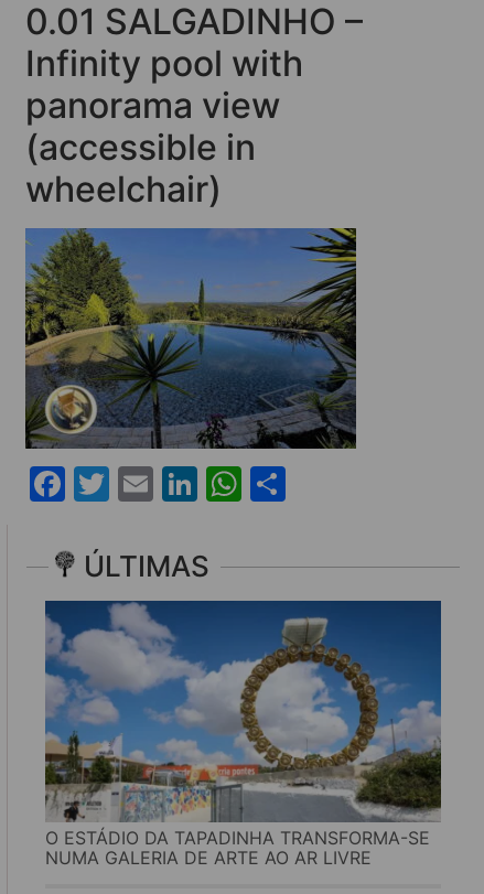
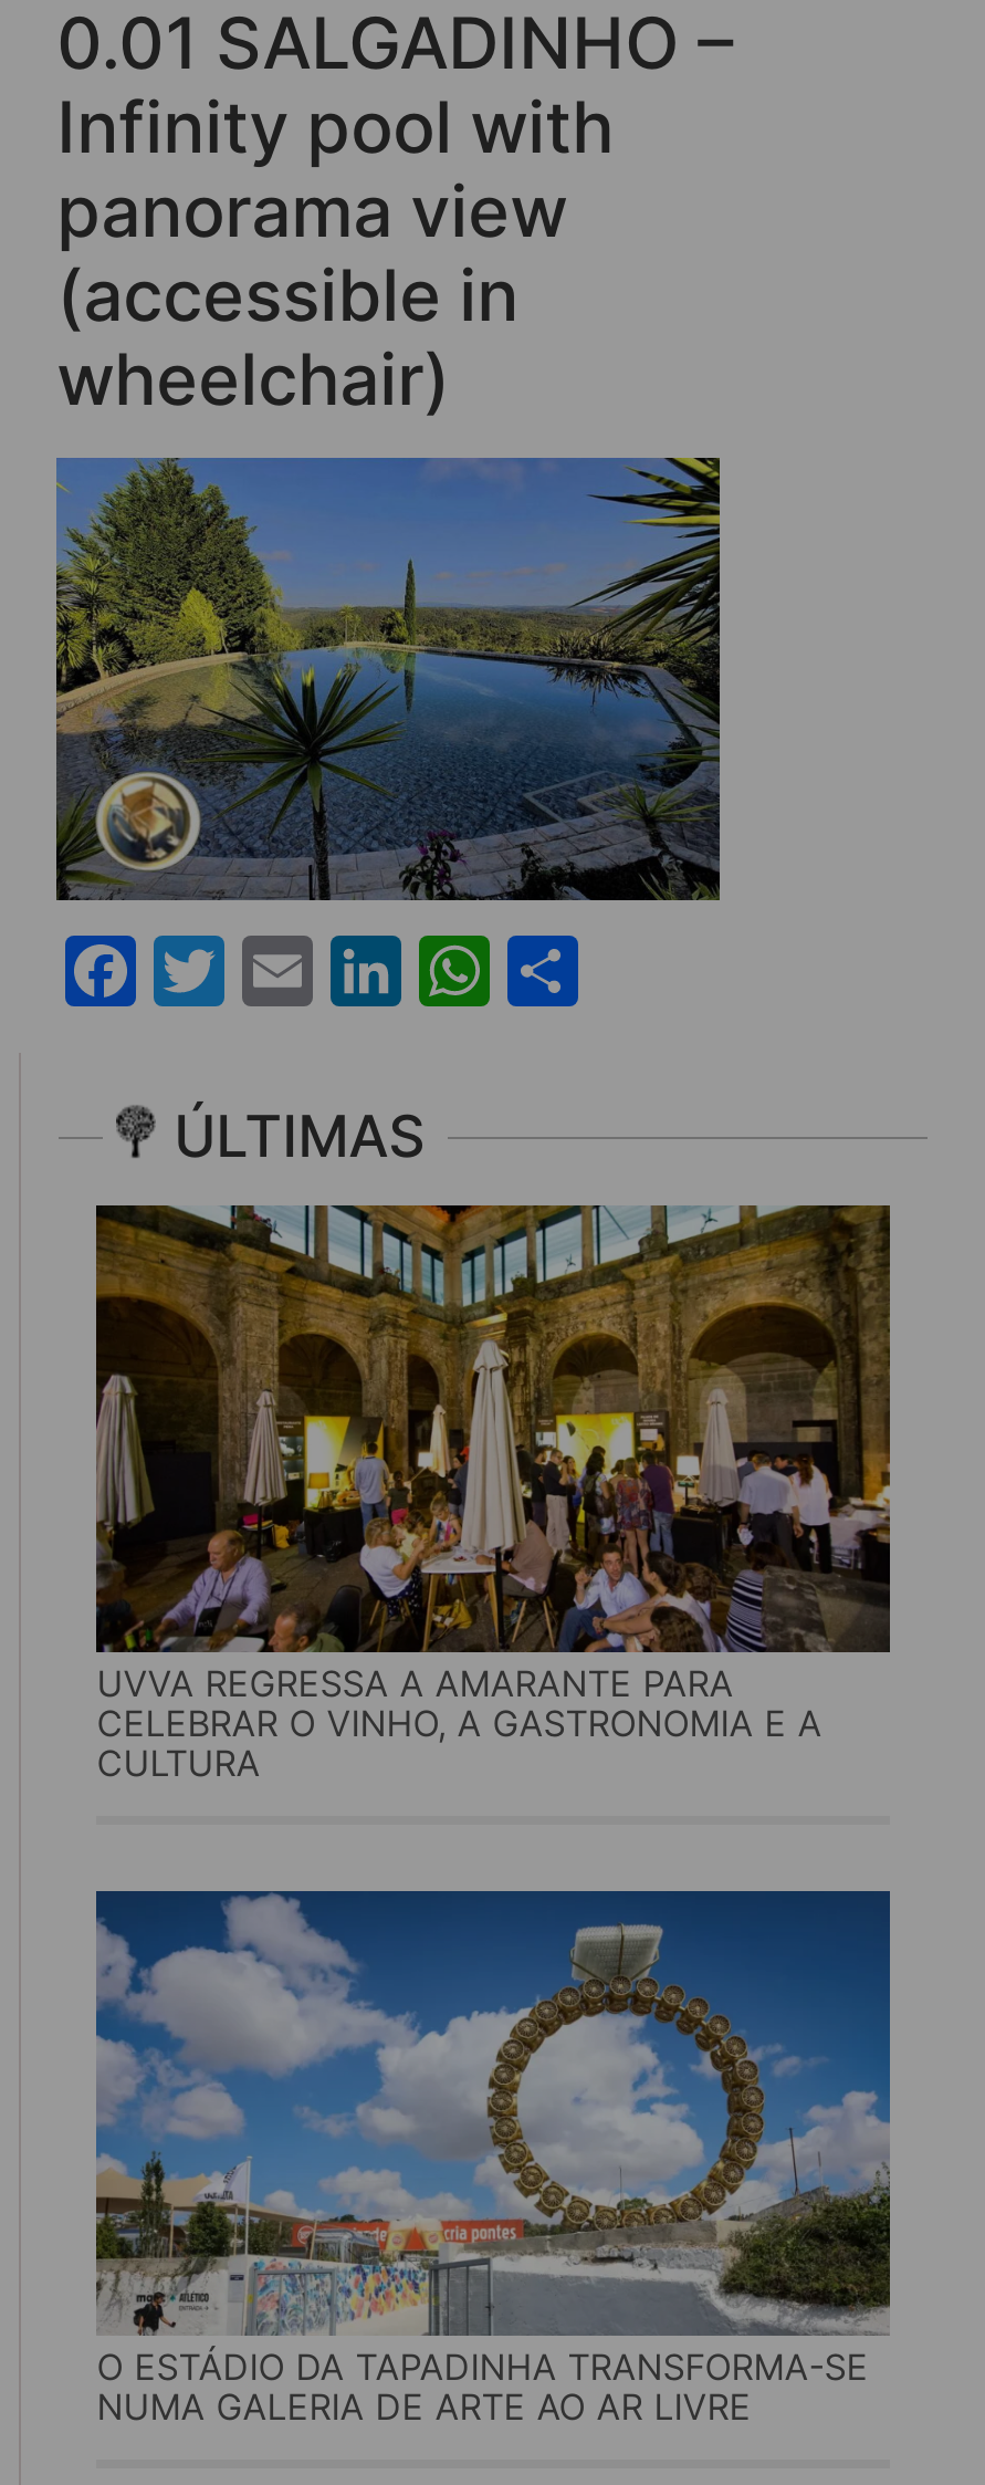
+ [image]
+ UVVA REGRESSA A AMARANTE PARA
+ CELEBRAR O VINHO, A GASTRONOMIA E A
+ CULTURA
